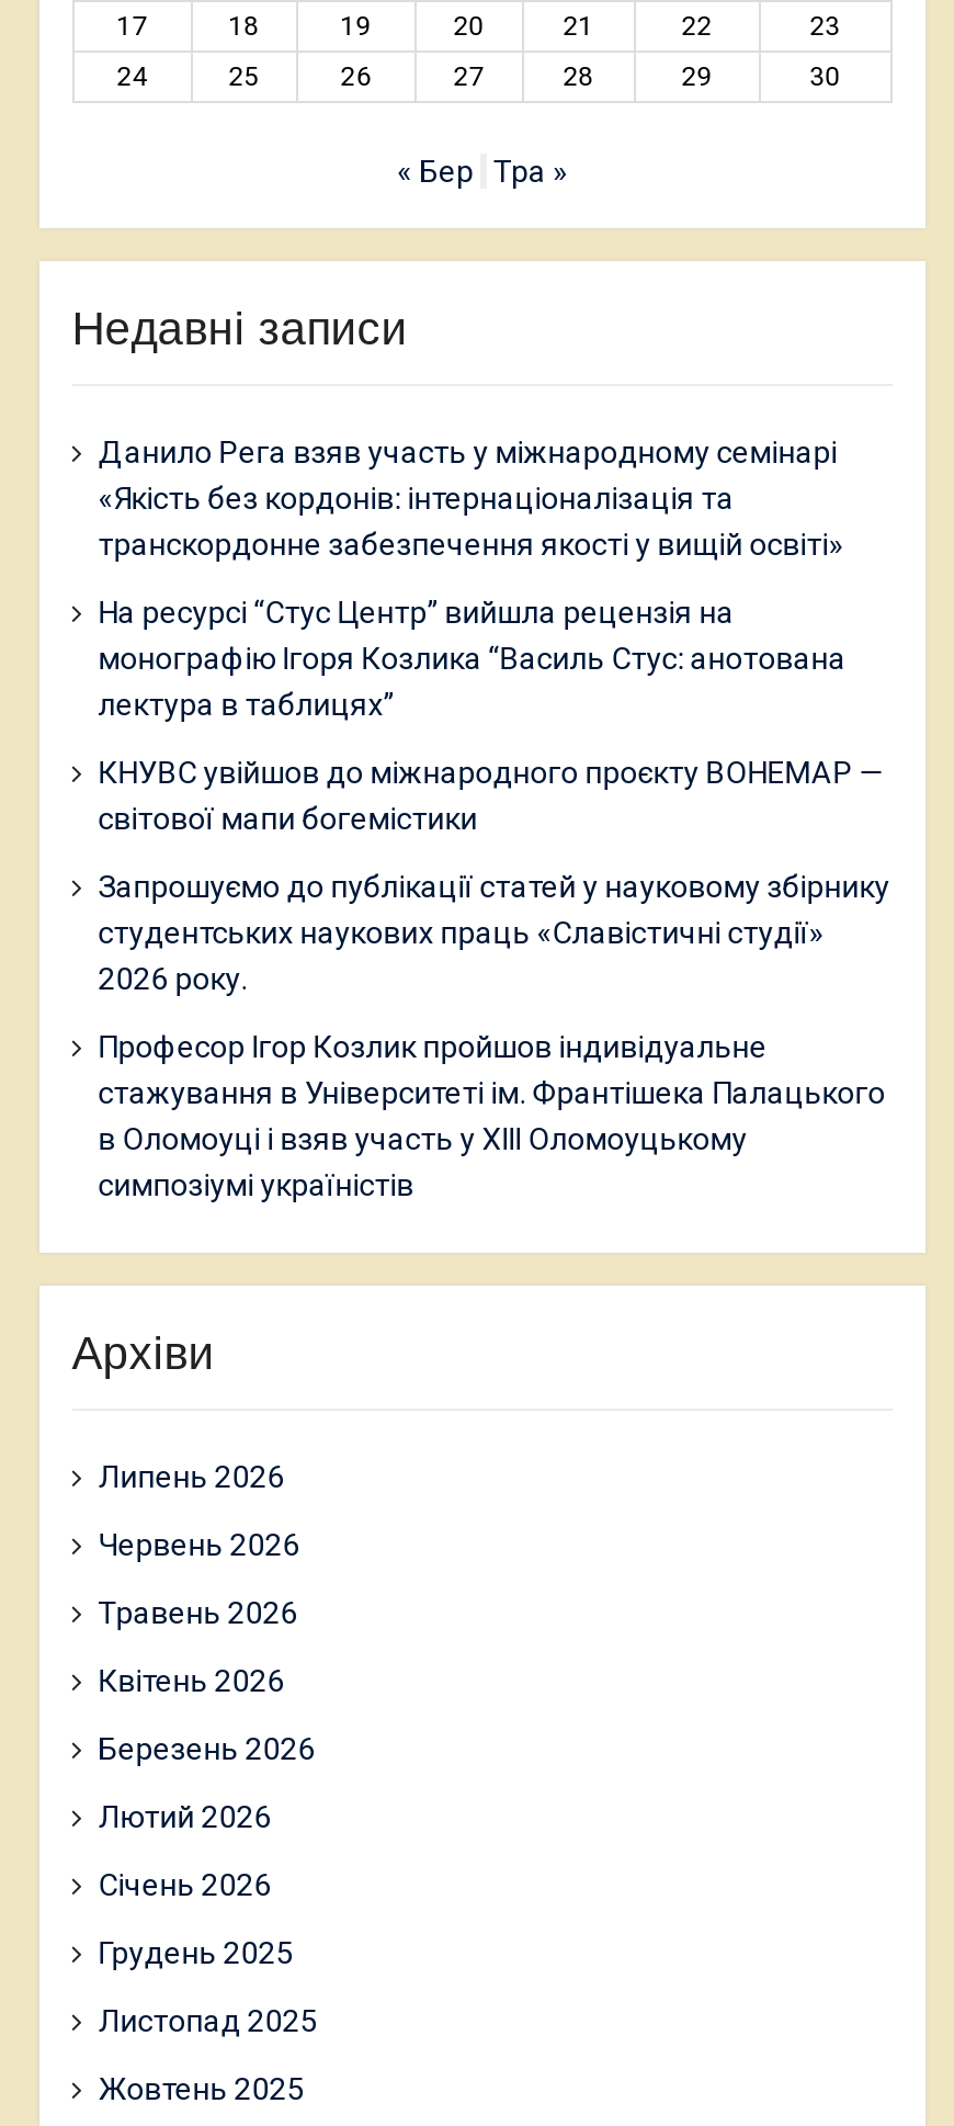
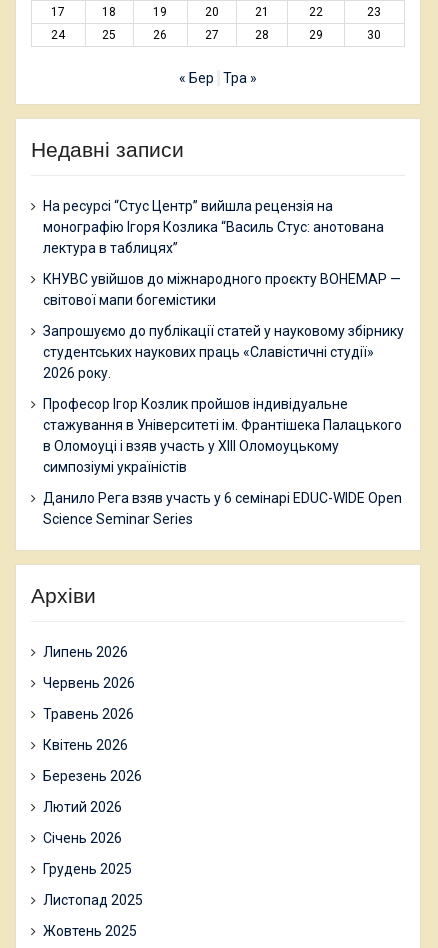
- Данило Рега взяв участь у міжнародному семінарі
- «Якість без кордонів: інтернаціоналізація та
- транскордонне забезпечення якості у вищій освіті»

moved up: На ресурсі “Стус Центр” вийшла рецензія на | монографію Ігоря Козлика “Василь Стус: анотована | лектура в таблицях” | ... | в Оломоуці і взяв участь у ХІІІ Оломоуцькому | симпозіумі україністів

+ Данило Рега взяв участь у 6 семінарі EDUC-WIDE Open
+ Science Seminar Series
